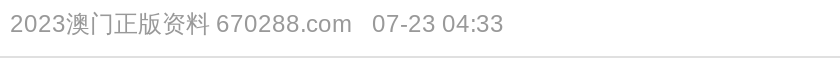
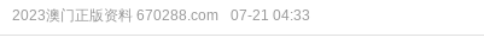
- 2023澳门正版资料 670288.com 07-23 04:33
+ 2023澳门正版资料 670288.com 07-21 04:33
